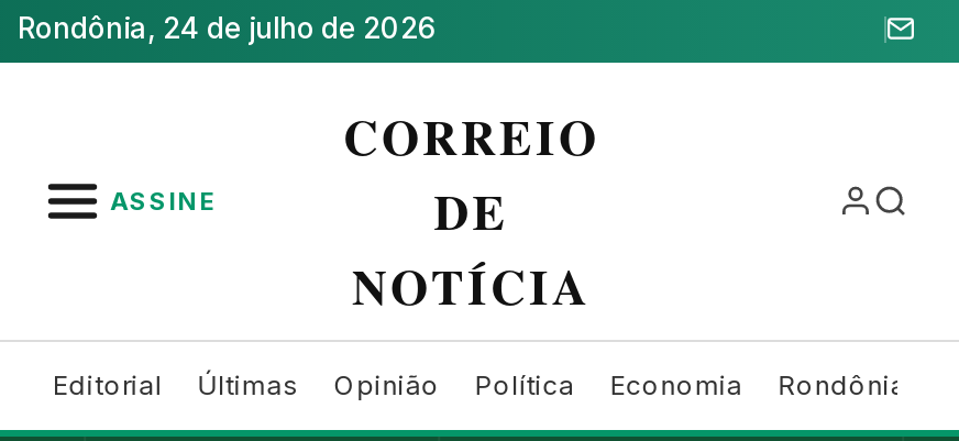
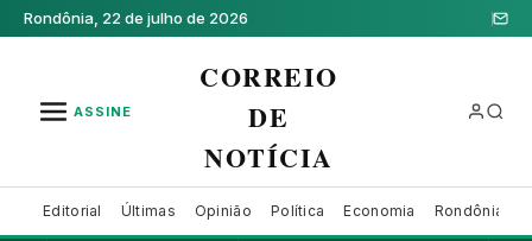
- Rondônia, 24 de julho de 2026
+ Rondônia, 22 de julho de 2026
